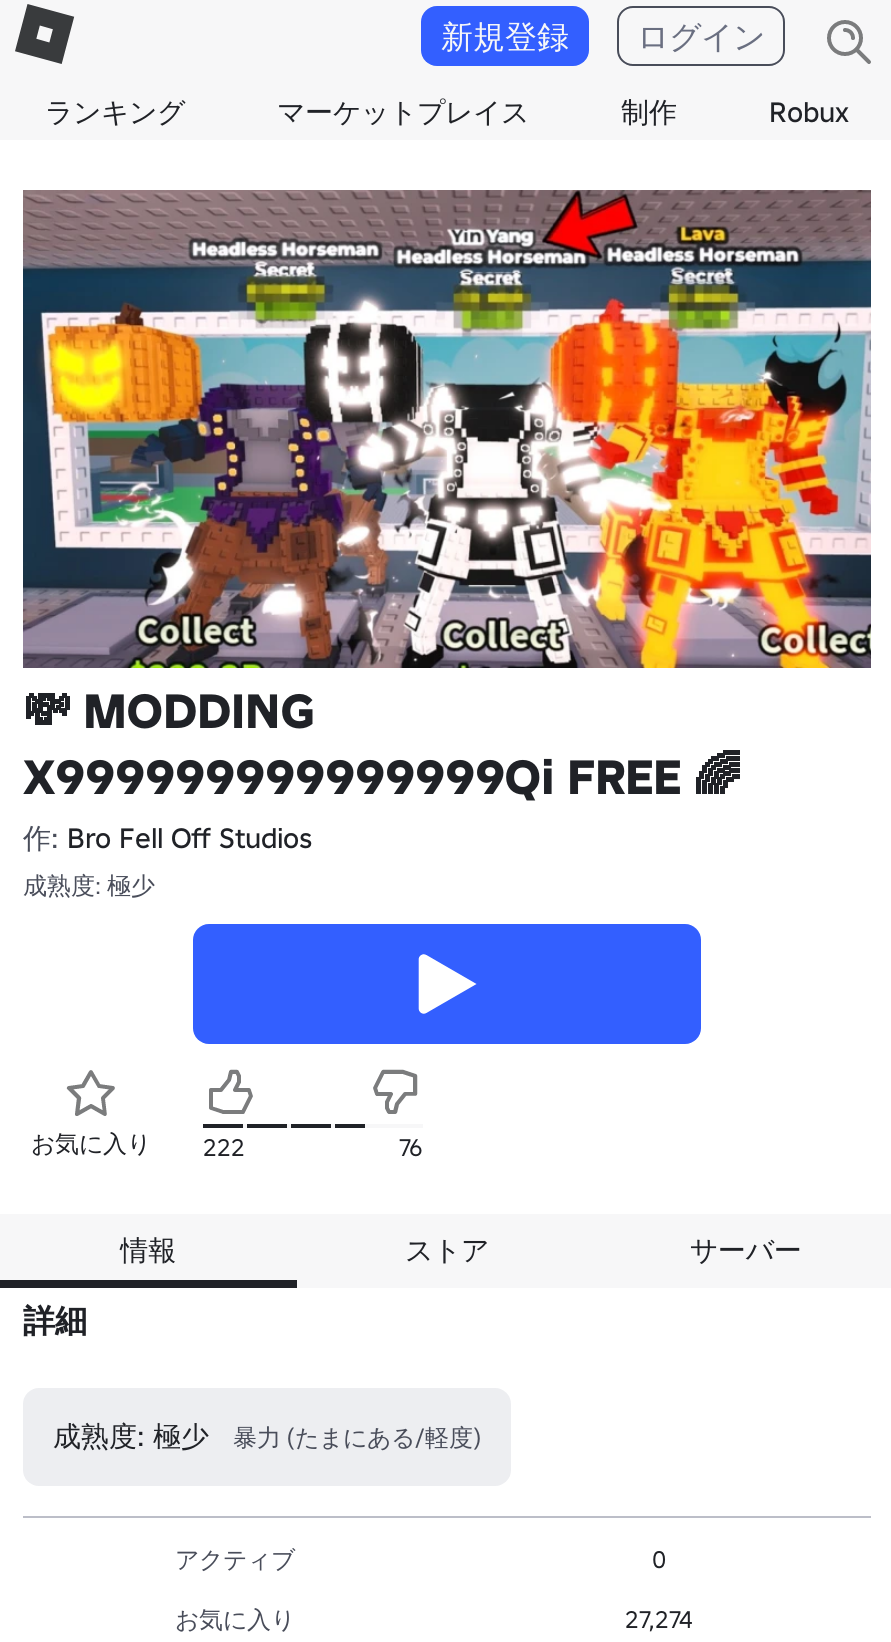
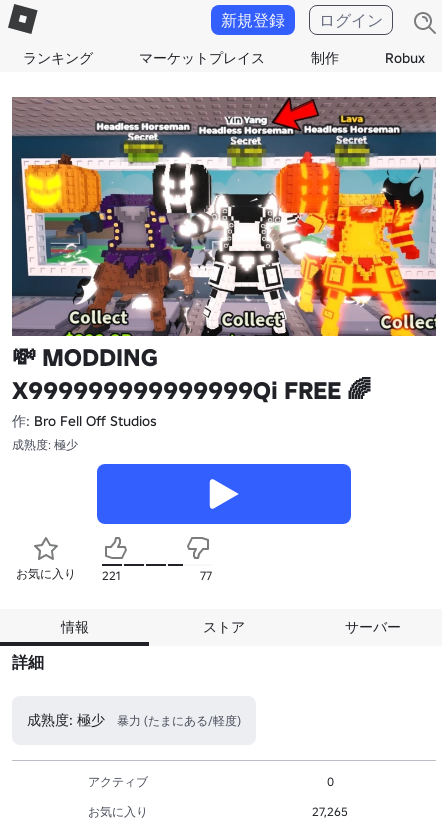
- お気に入り 222
+ お気に入り 221

- 76
+ 77

- 27,274
+ 27,265
